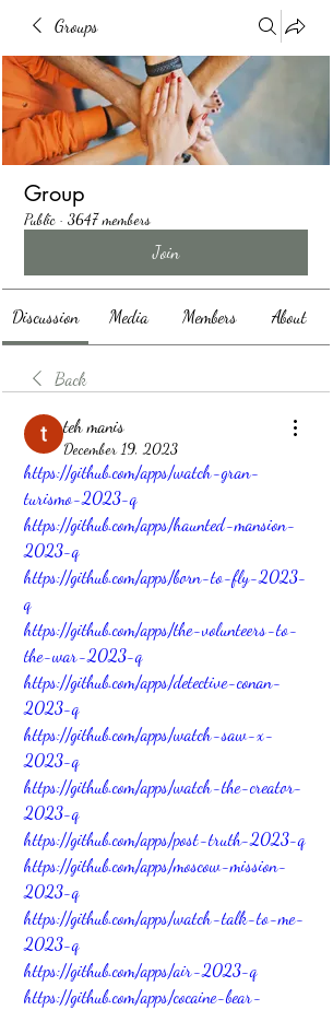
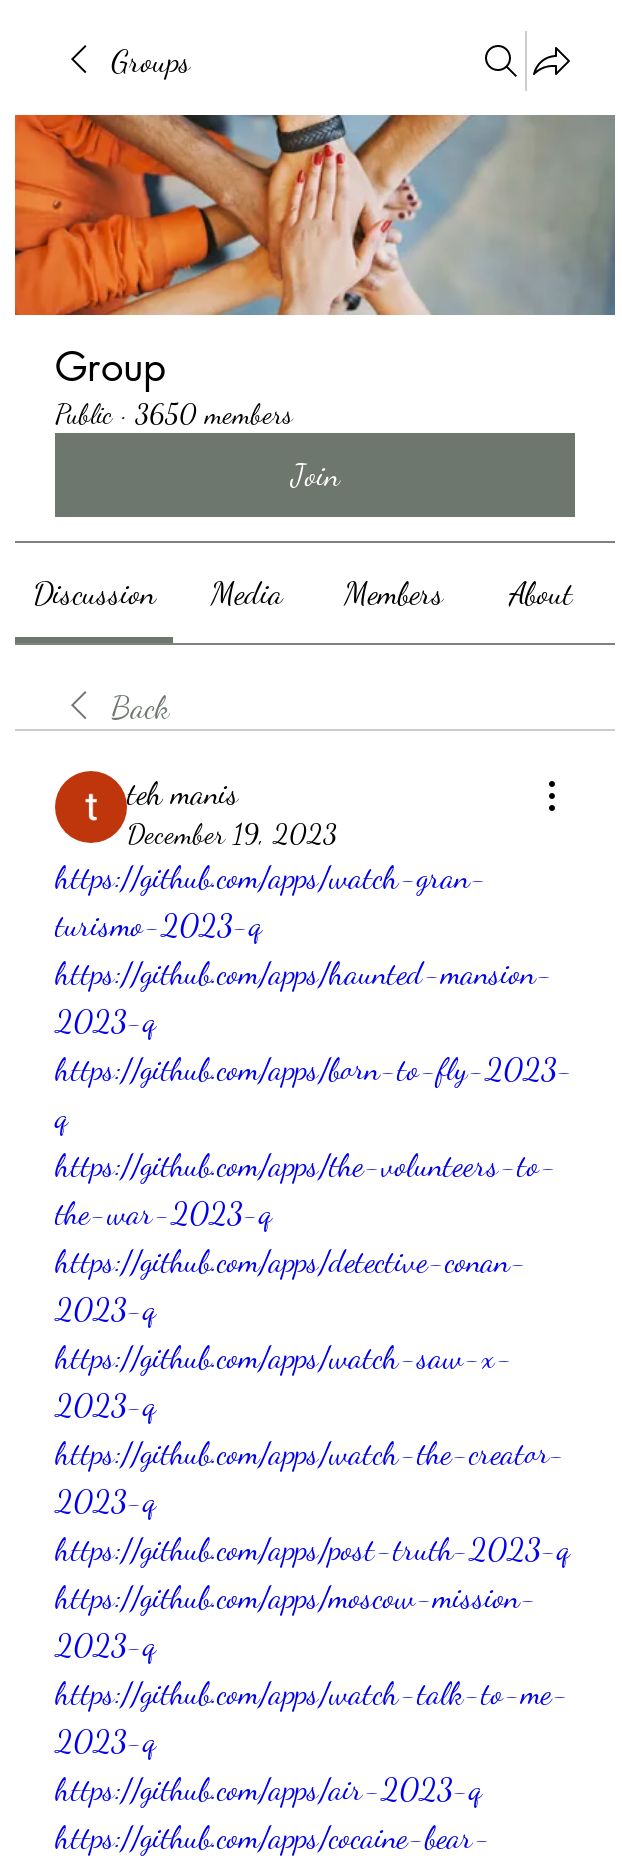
- Public · 3647 members
+ Public · 3650 members
